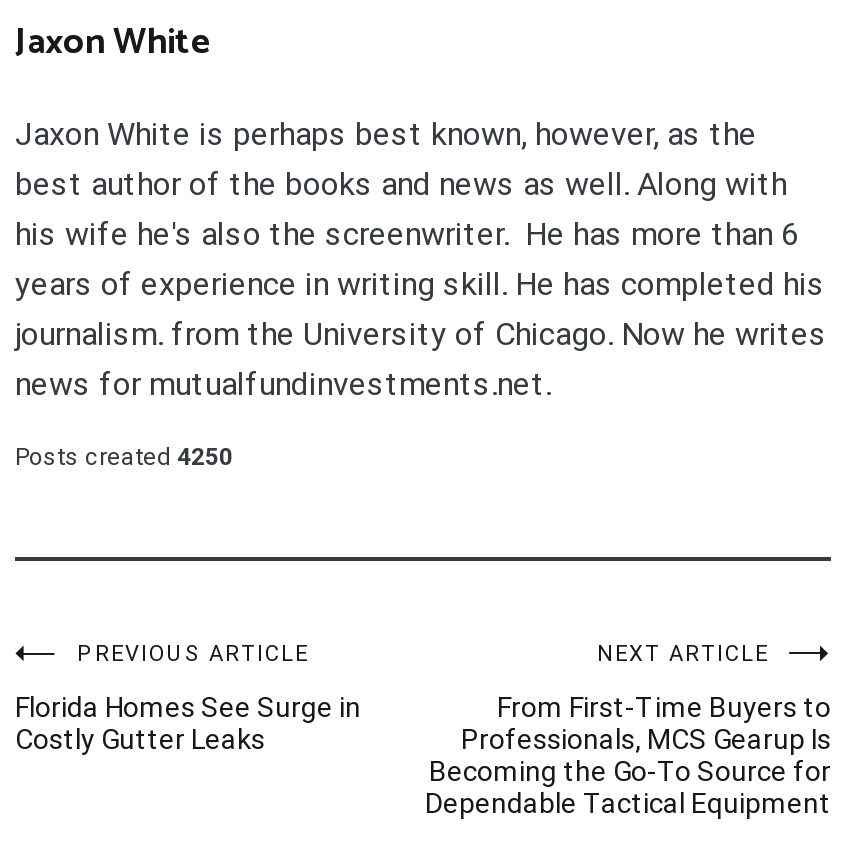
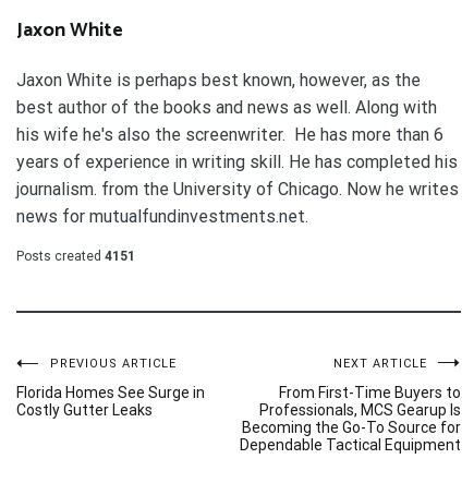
- Posts created 4250
+ Posts created 4151
